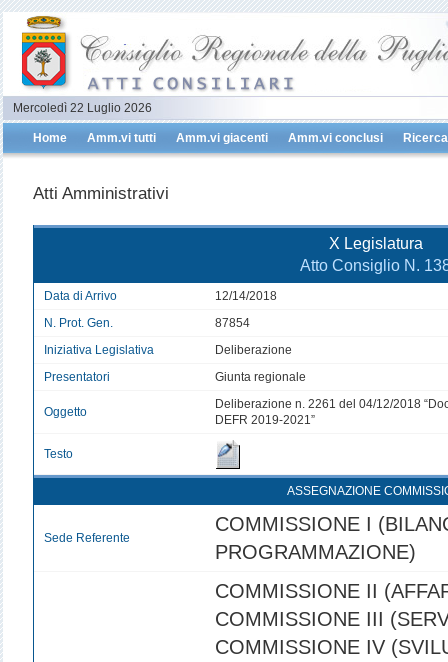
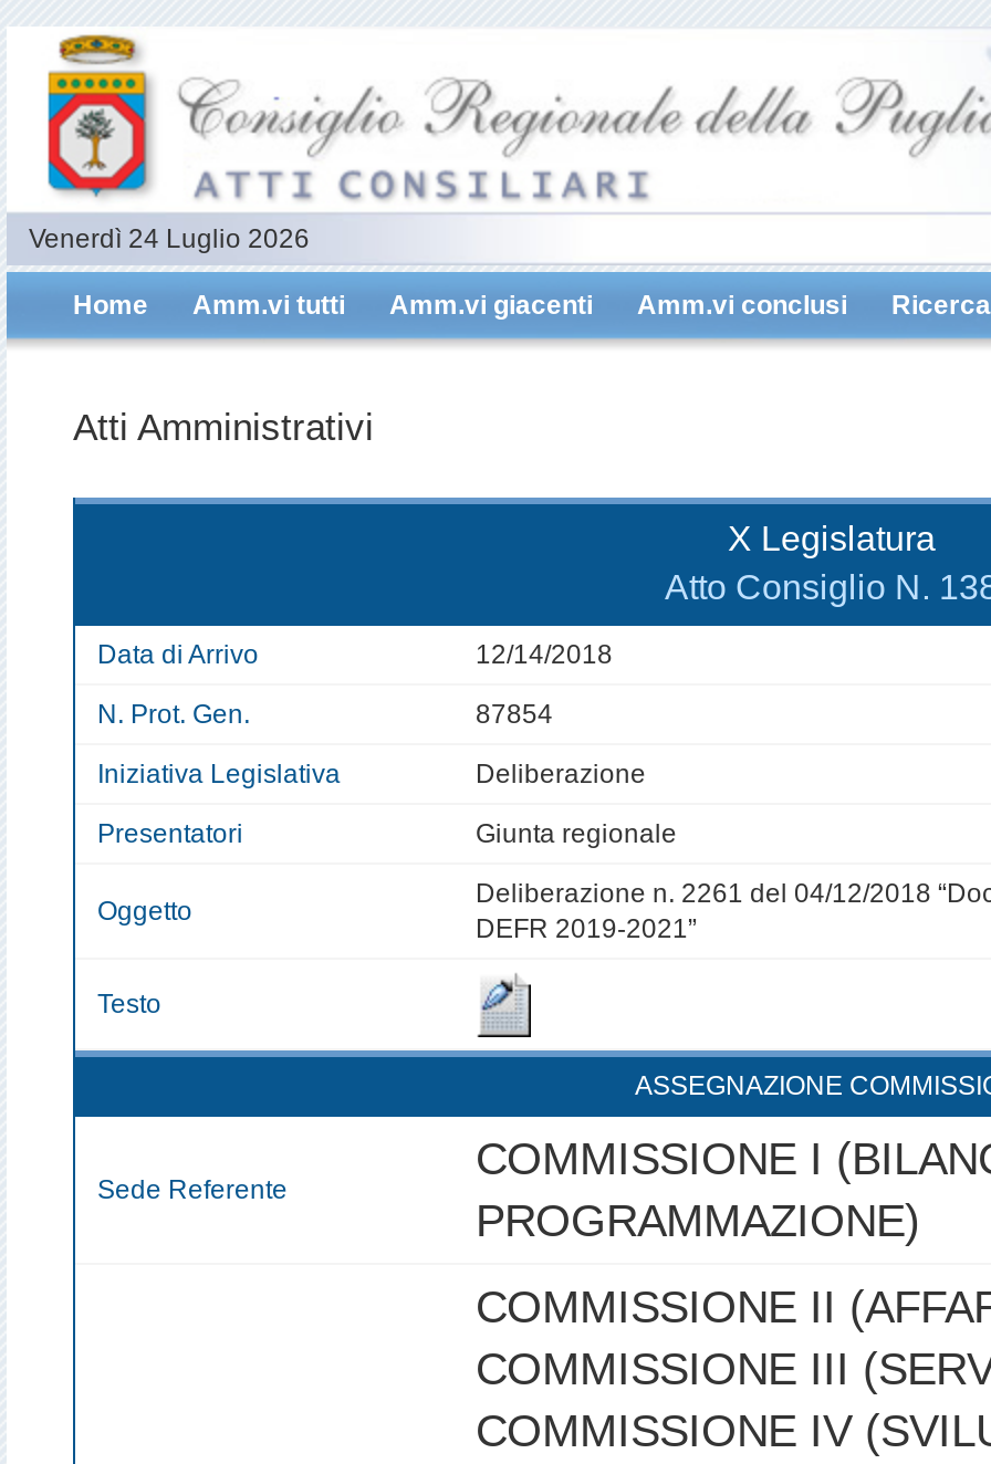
- Mercoledì 22 Luglio 2026
+ Venerdì 24 Luglio 2026
